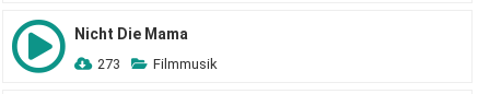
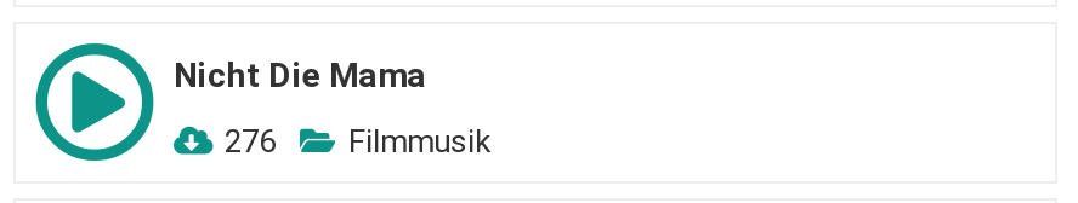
- 273 Filmmusik
+ 276 Filmmusik
